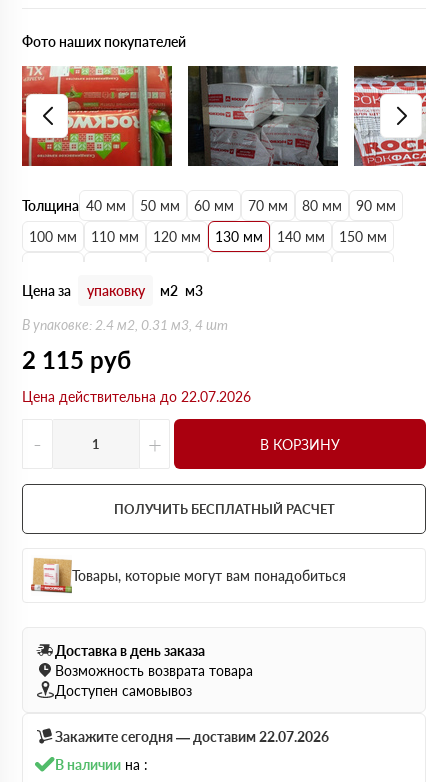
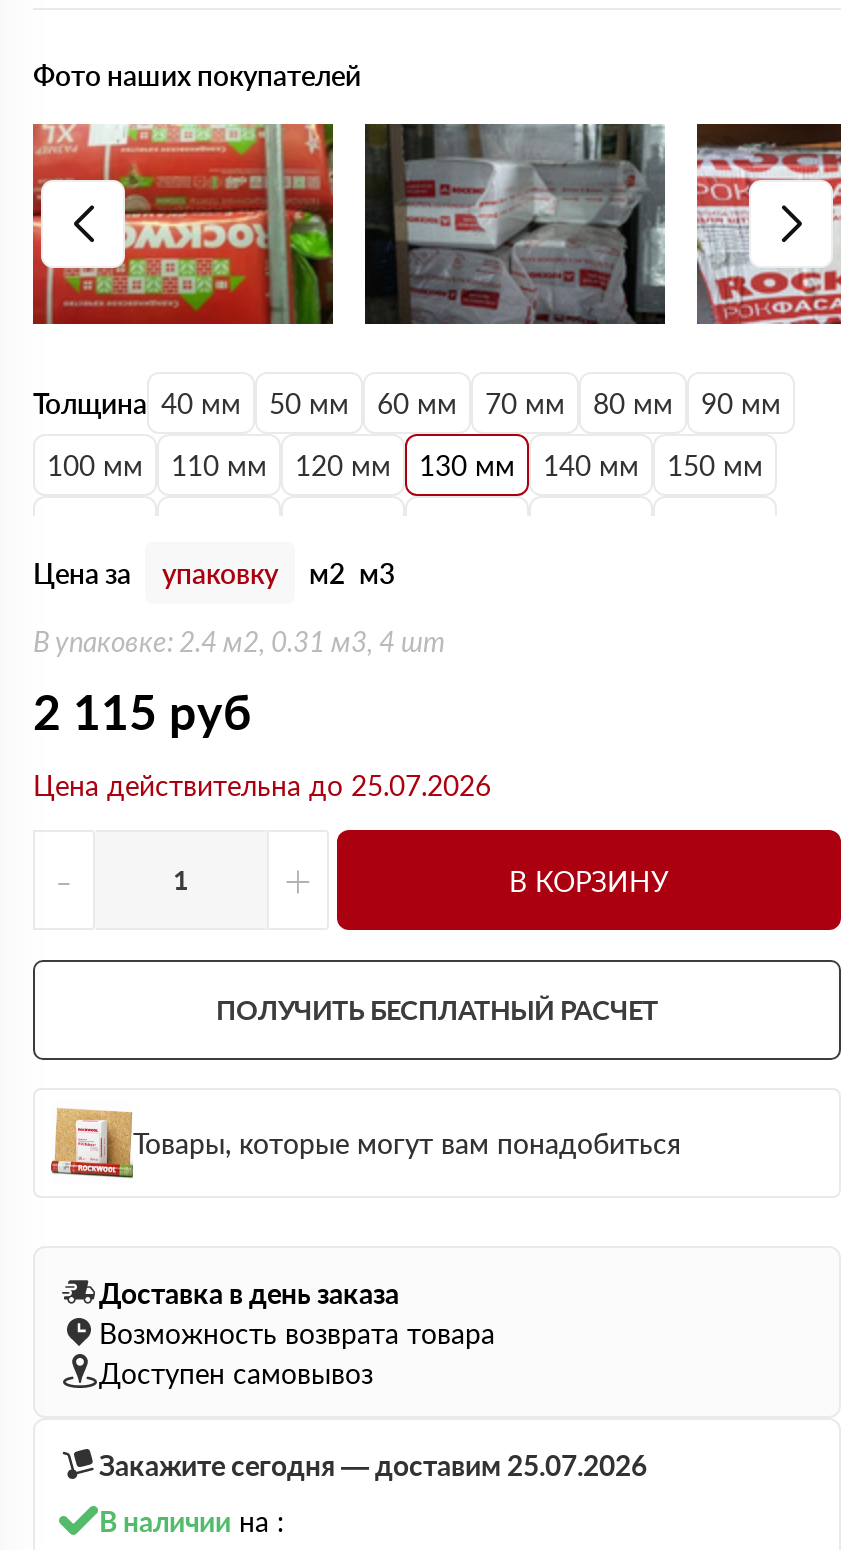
- Цена действительна до 22.07.2026
+ Цена действительна до 25.07.2026

- Закажите сегодня — доставим 22.07.2026
+ Закажите сегодня — доставим 25.07.2026
